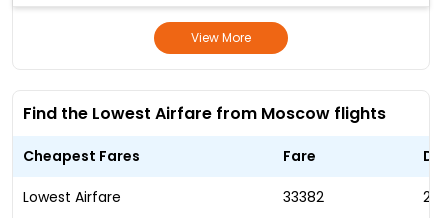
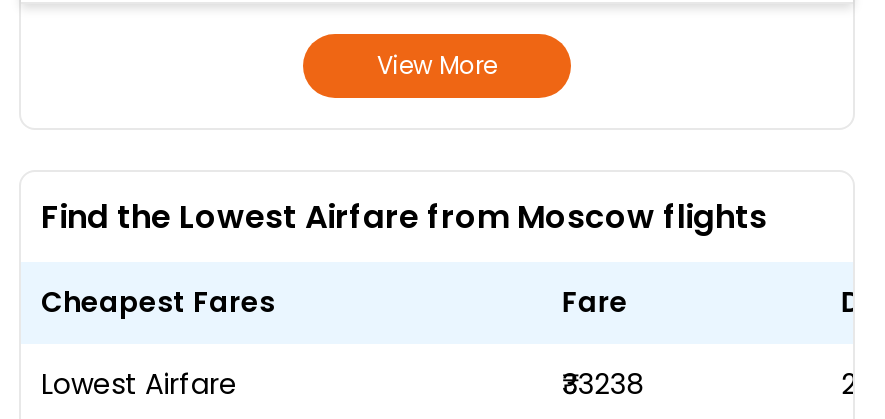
- ₹33382
+ ₹33238
